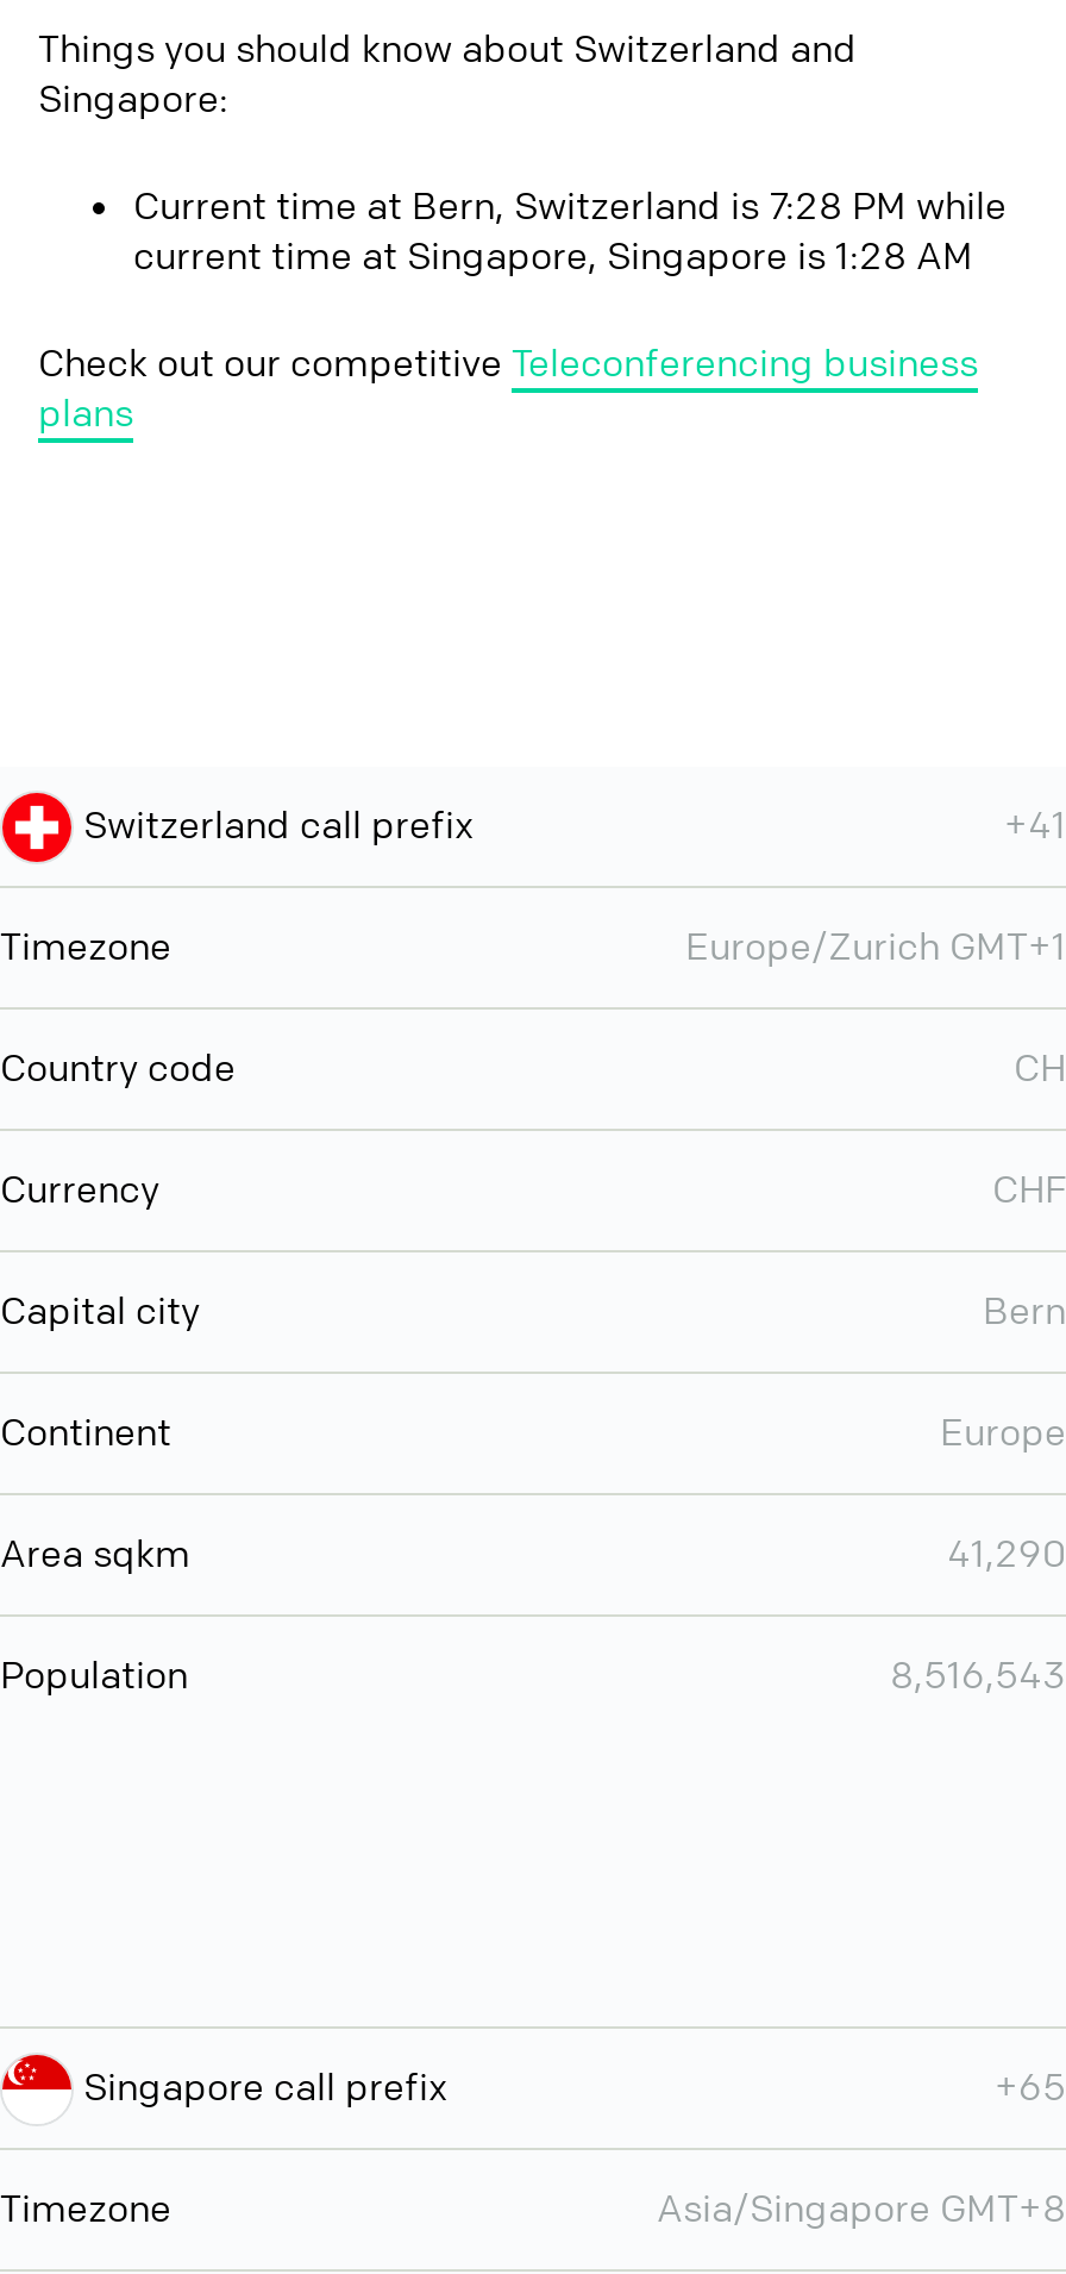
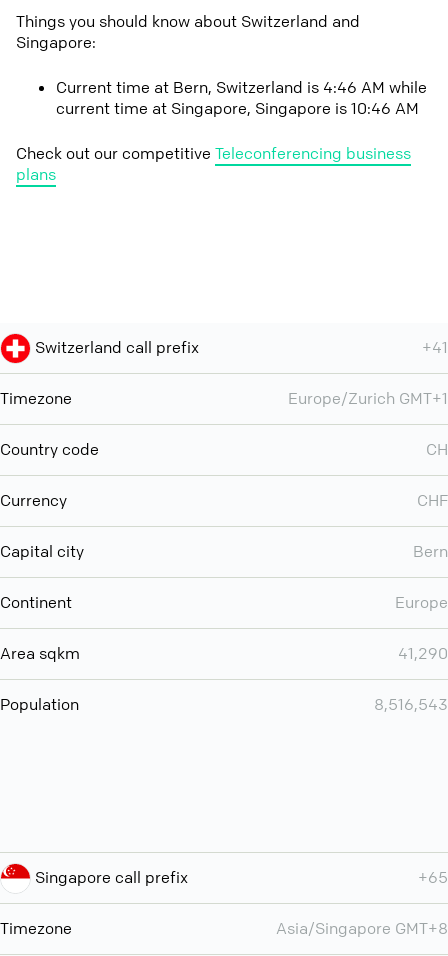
- Current time at Bern, Switzerland is 7:28 PM while
+ Current time at Bern, Switzerland is 4:46 AM while

- current time at Singapore, Singapore is 1:28 AM
+ current time at Singapore, Singapore is 10:46 AM
